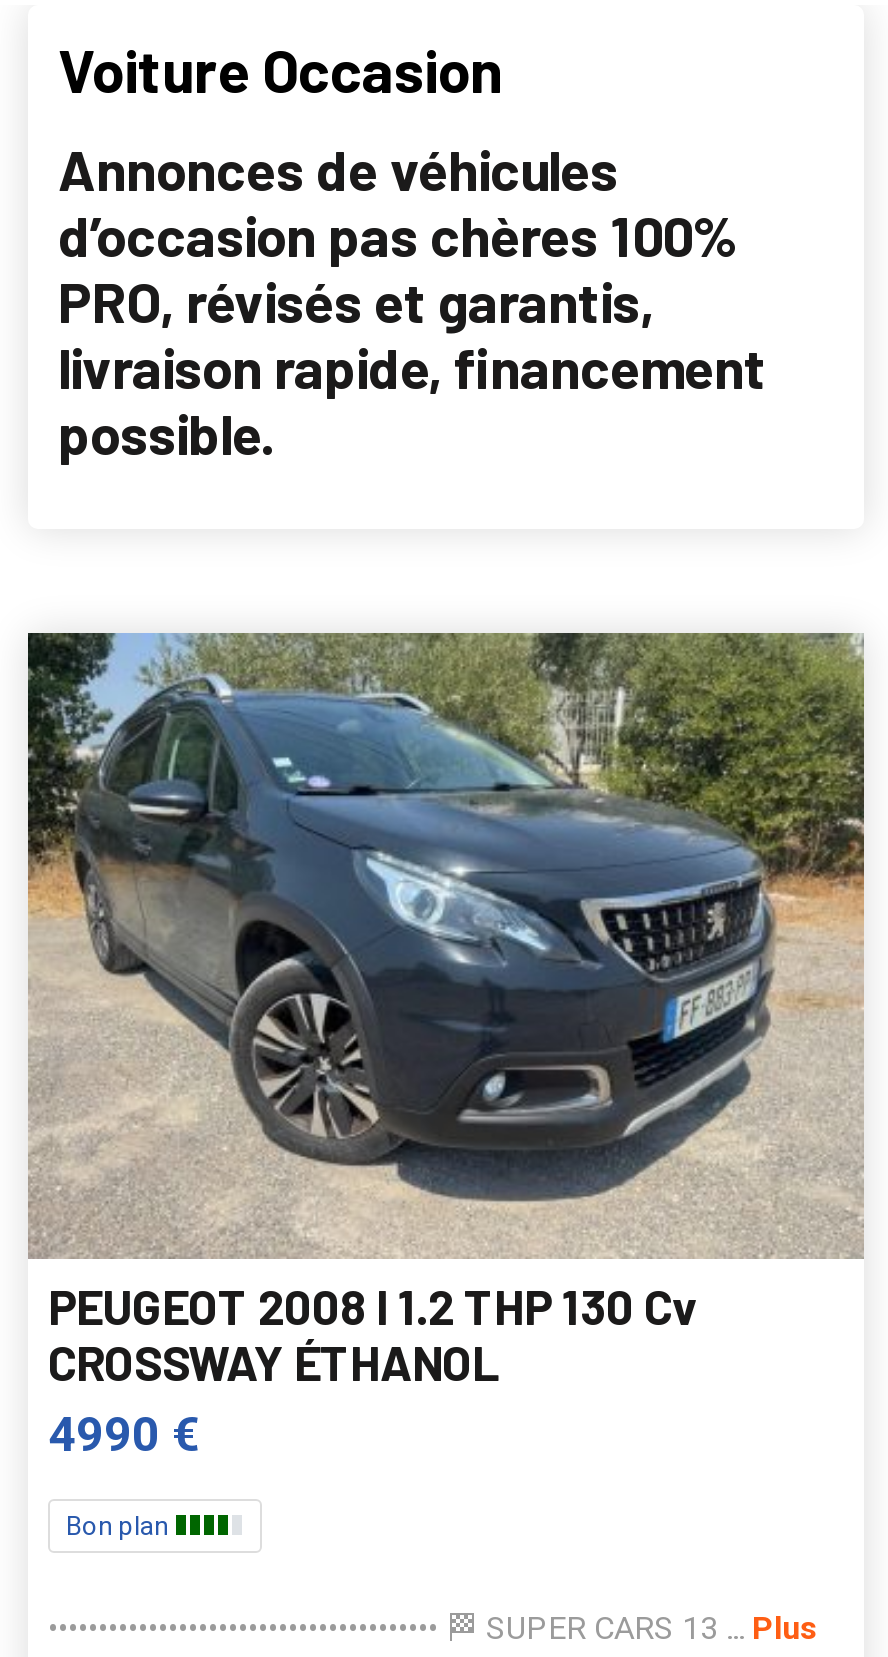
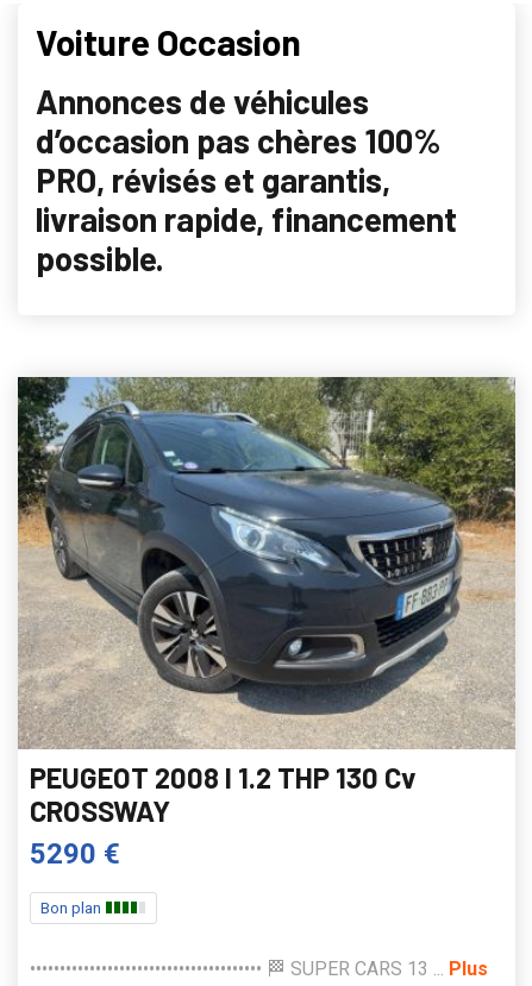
- CROSSWAY ÉTHANOL
- 4990 €
+ CROSSWAY
+ 5290 €
